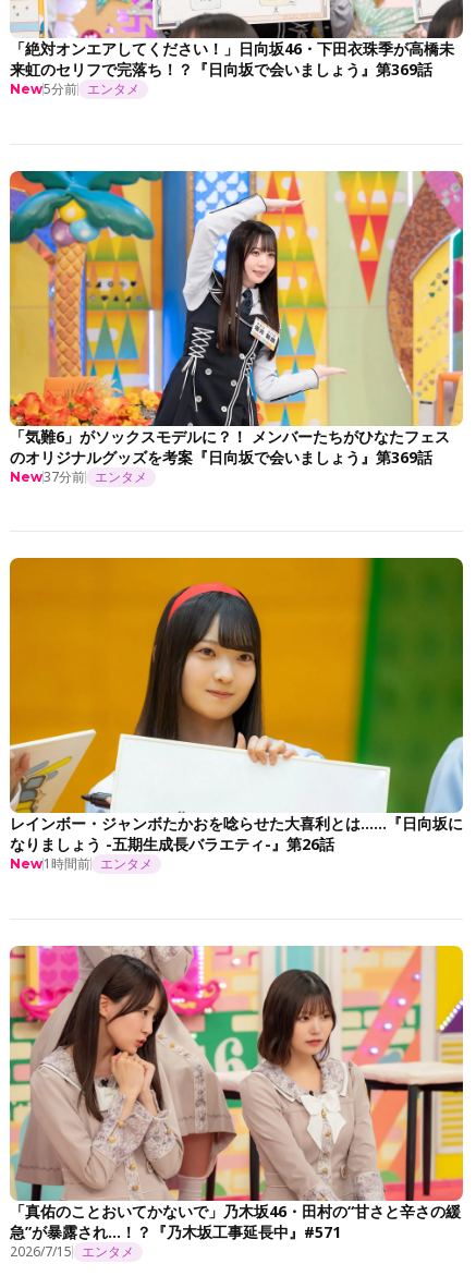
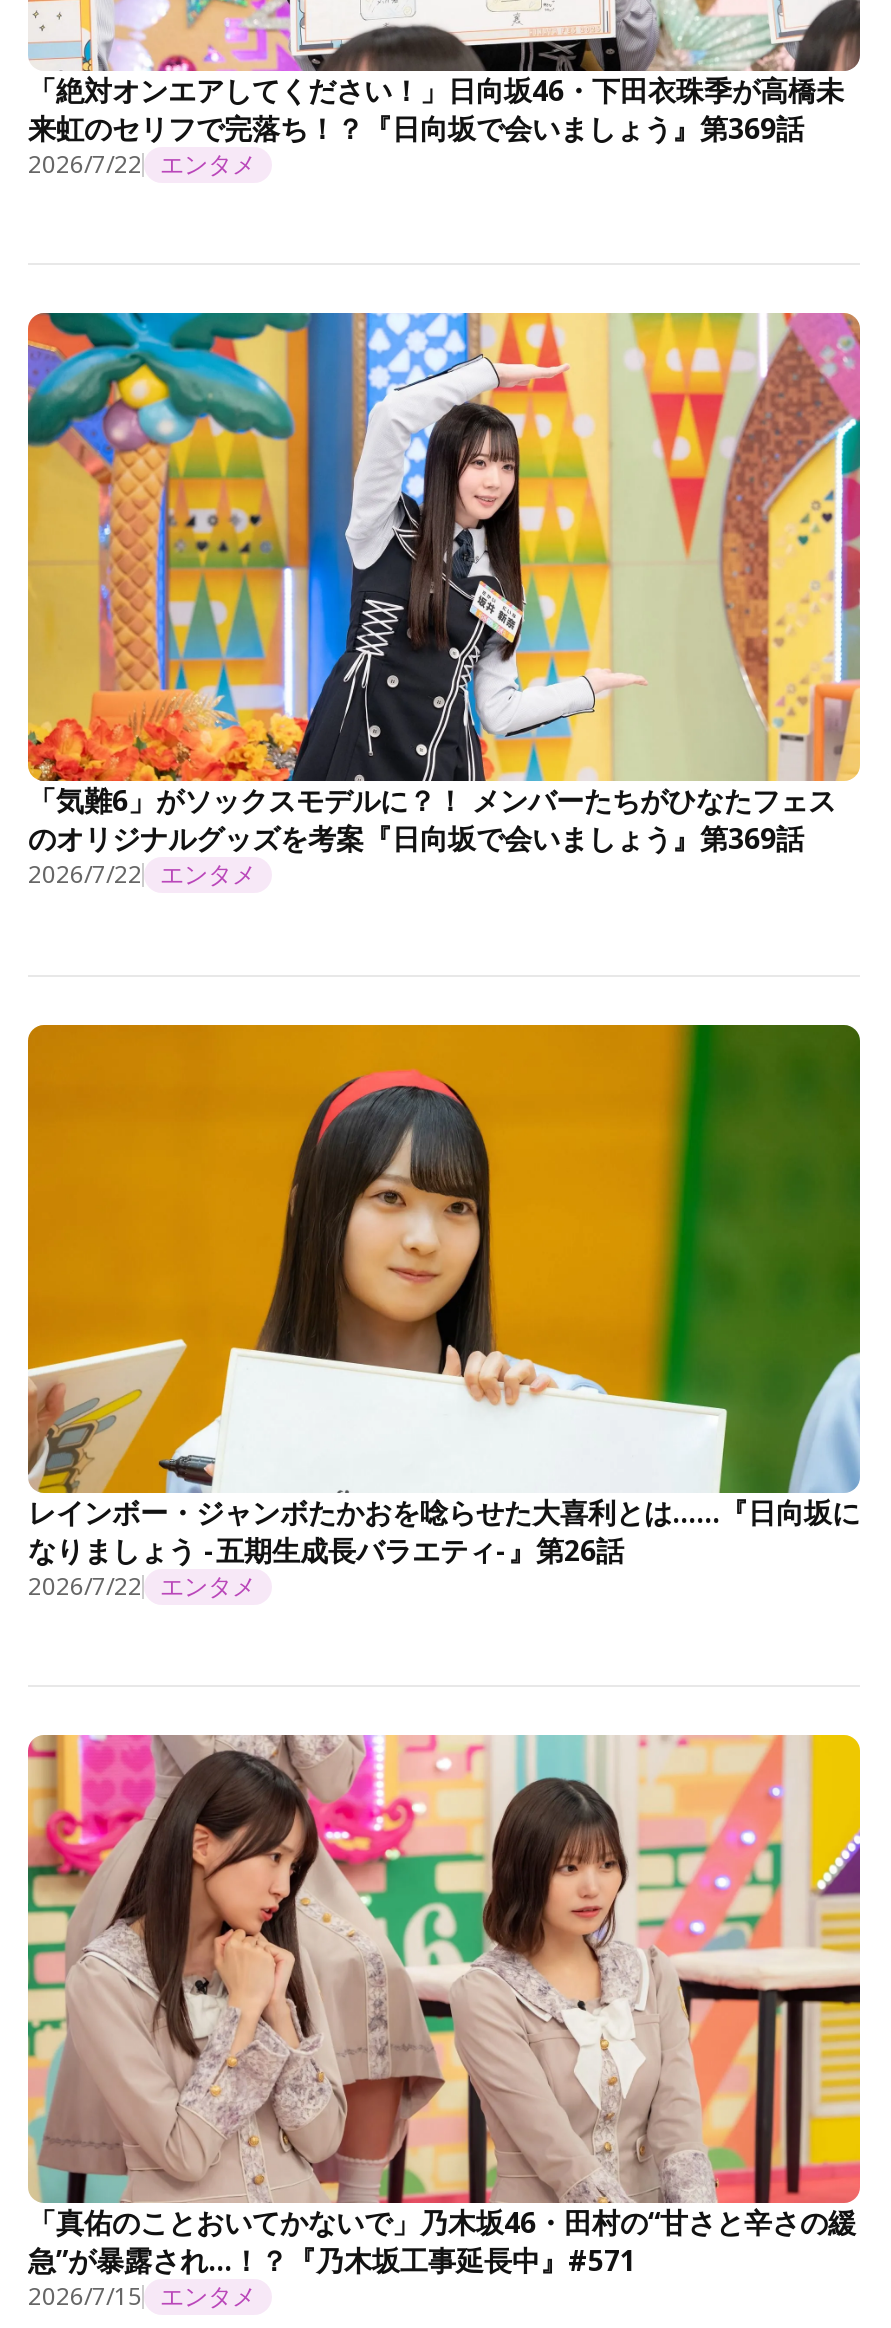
- New5分前 エンタメ
+ 2026/7/22 エンタメ

- New37分前 エンタメ
+ 2026/7/22 エンタメ

- New 1時間前 エンタメ
+ 2026/7/22 エンタメ
